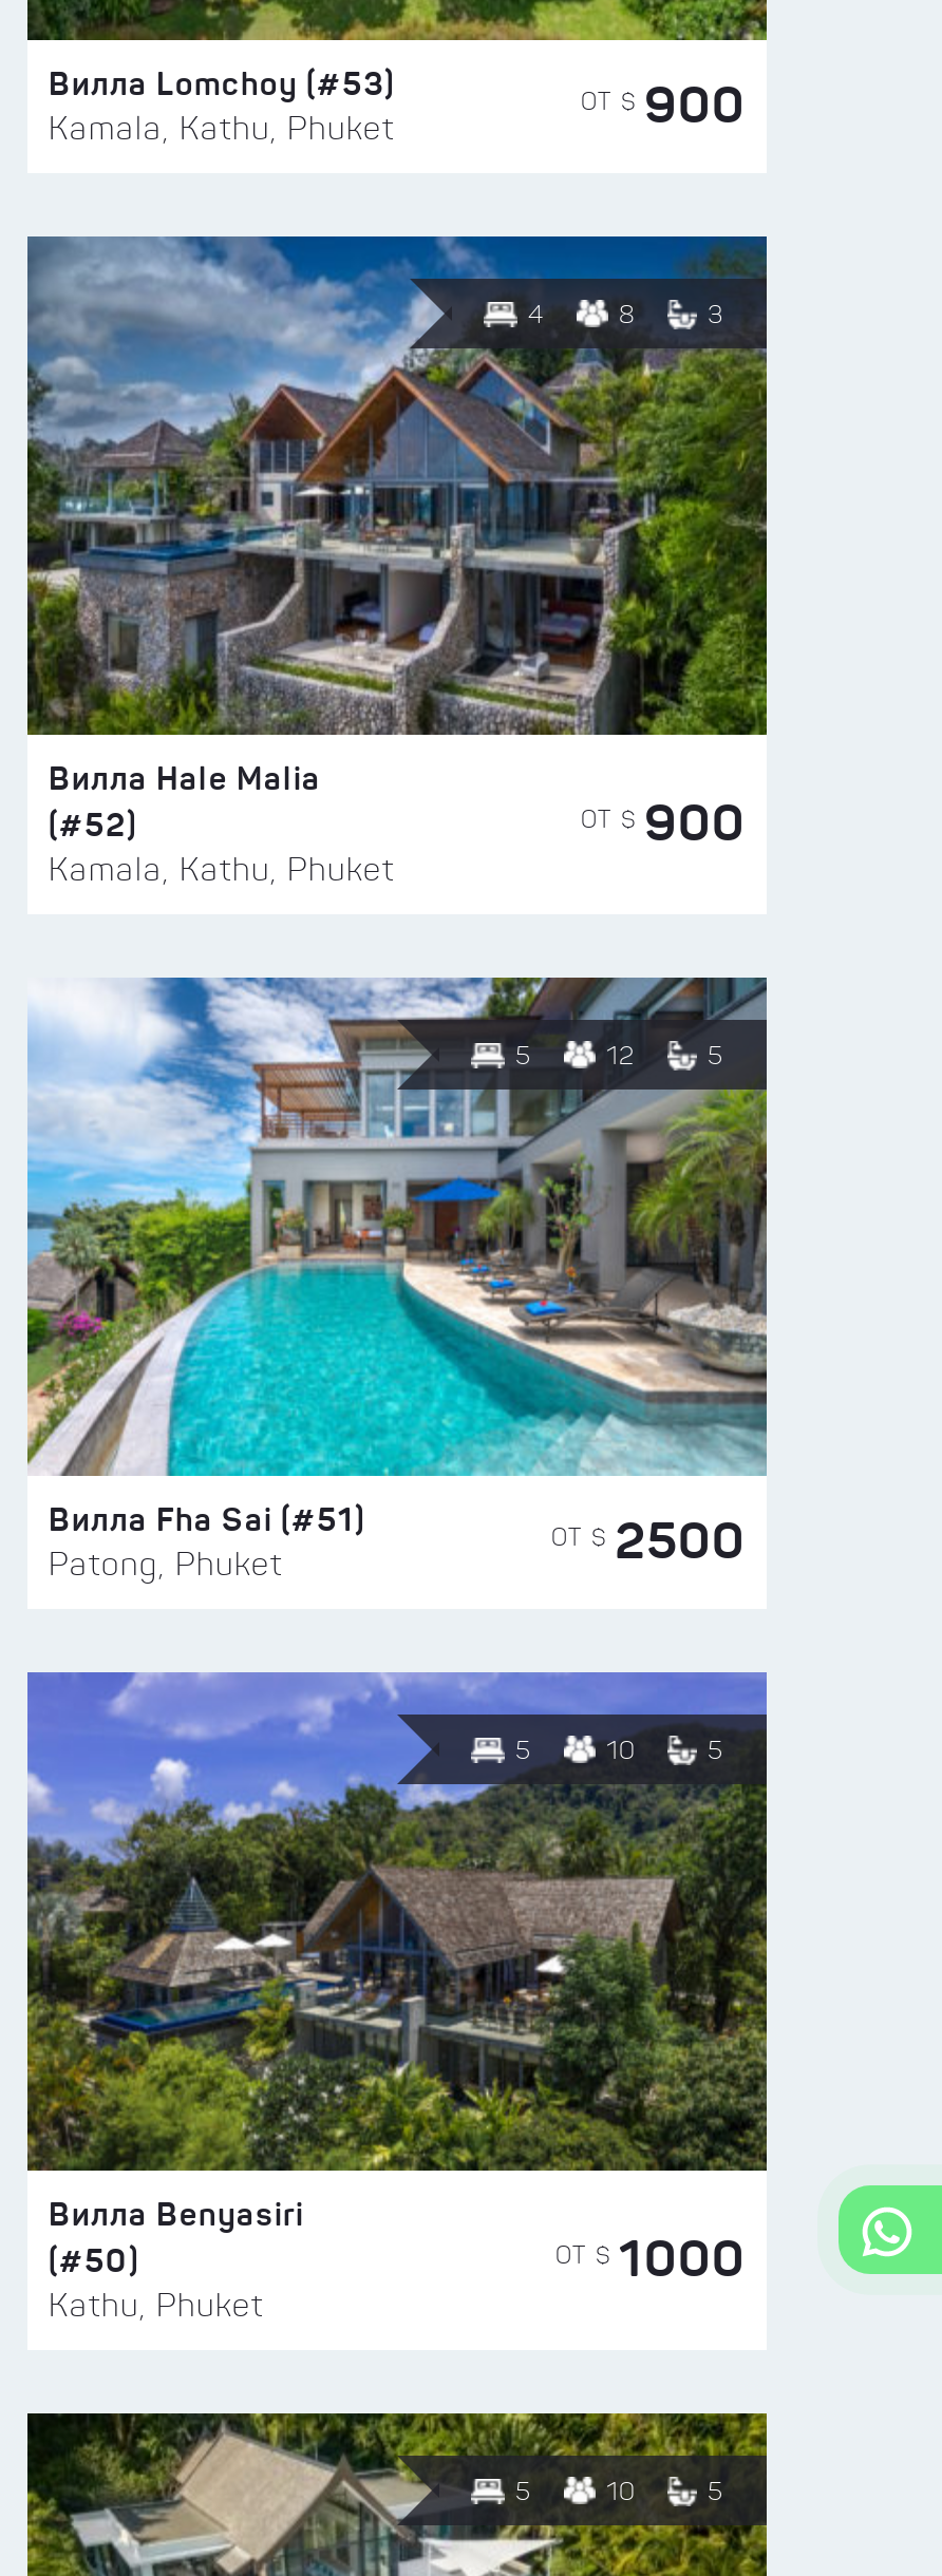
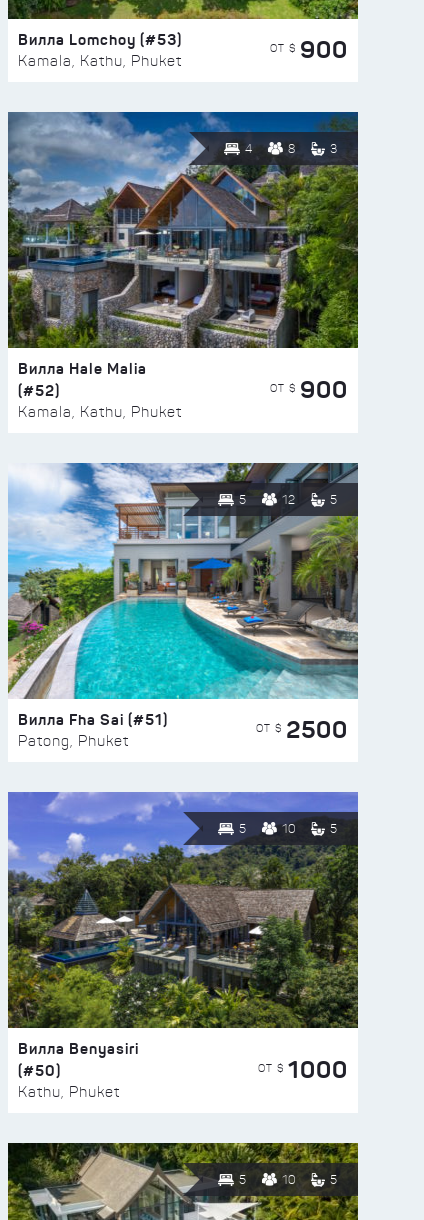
- [image]
